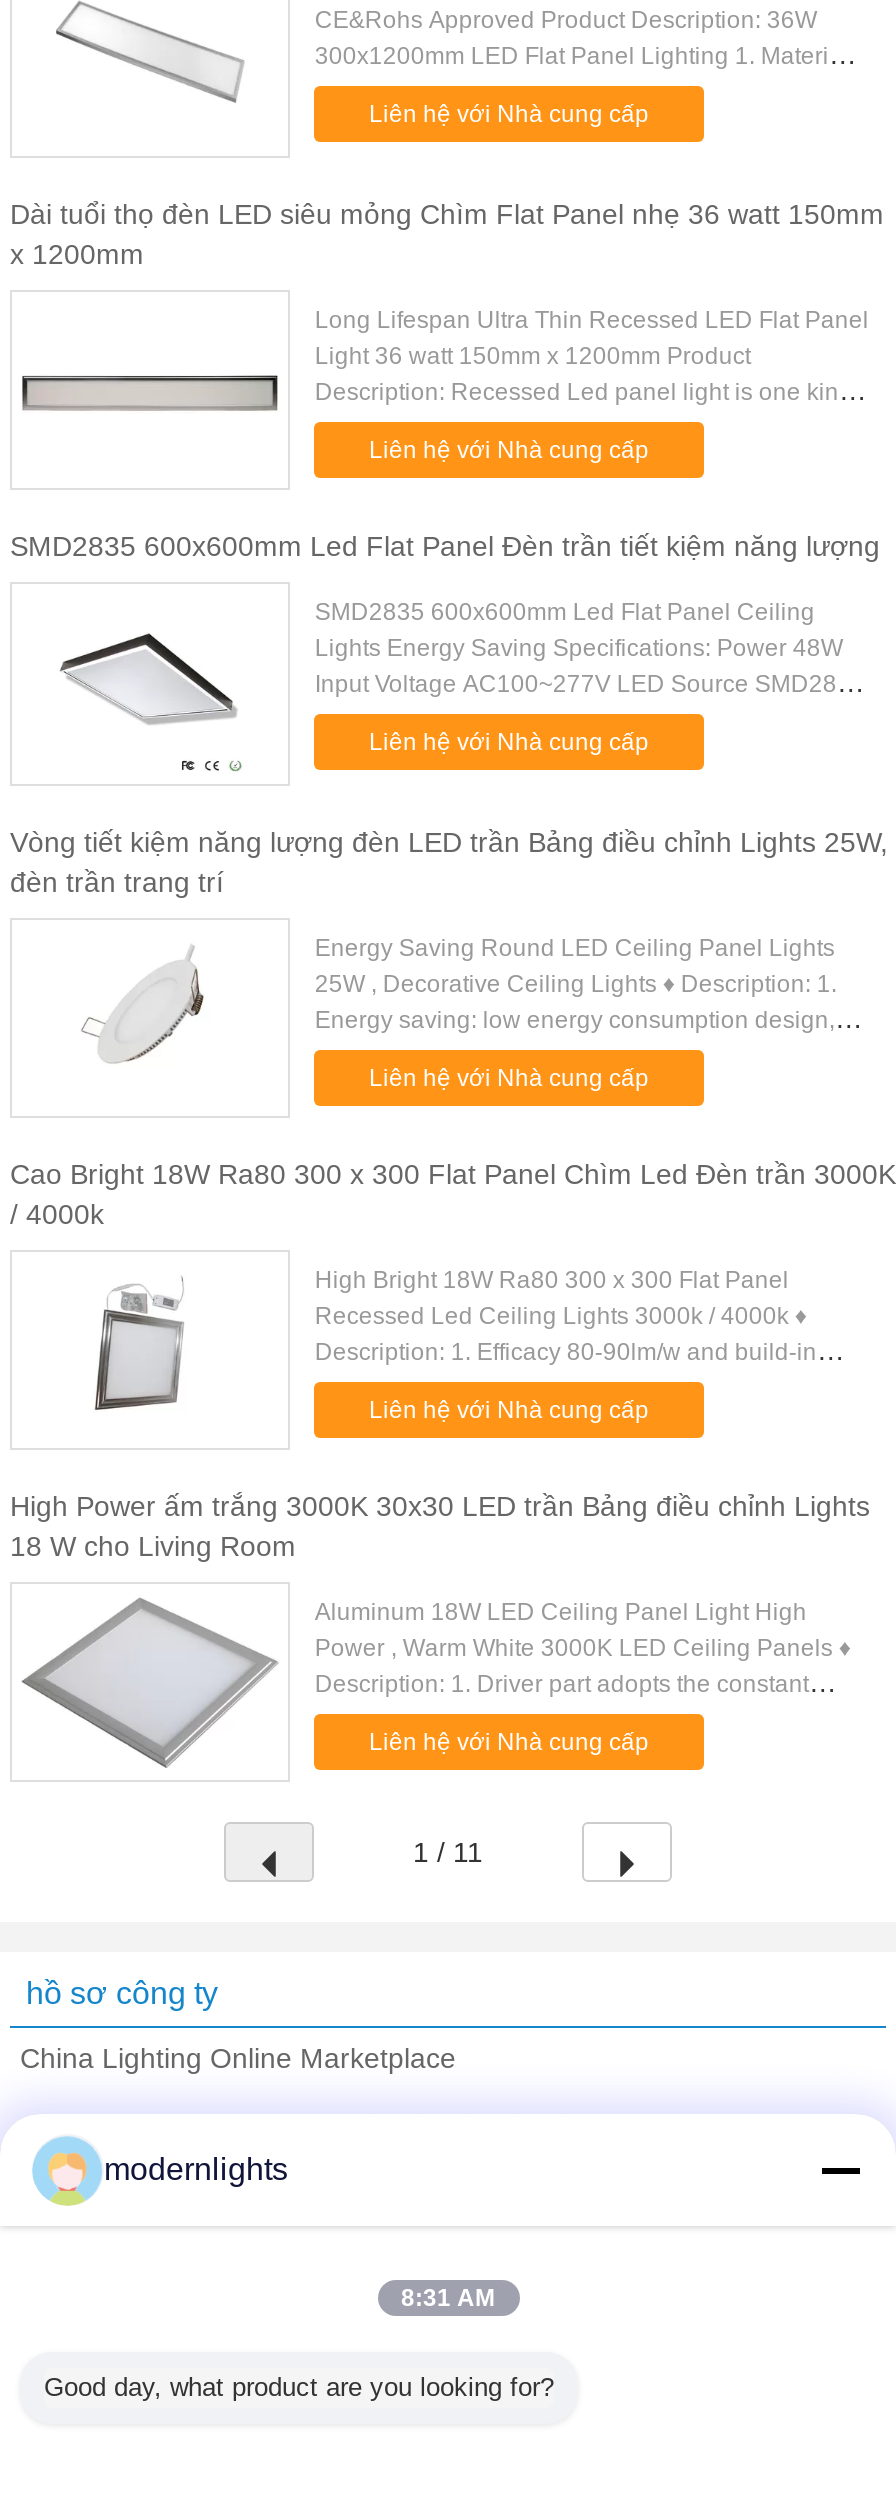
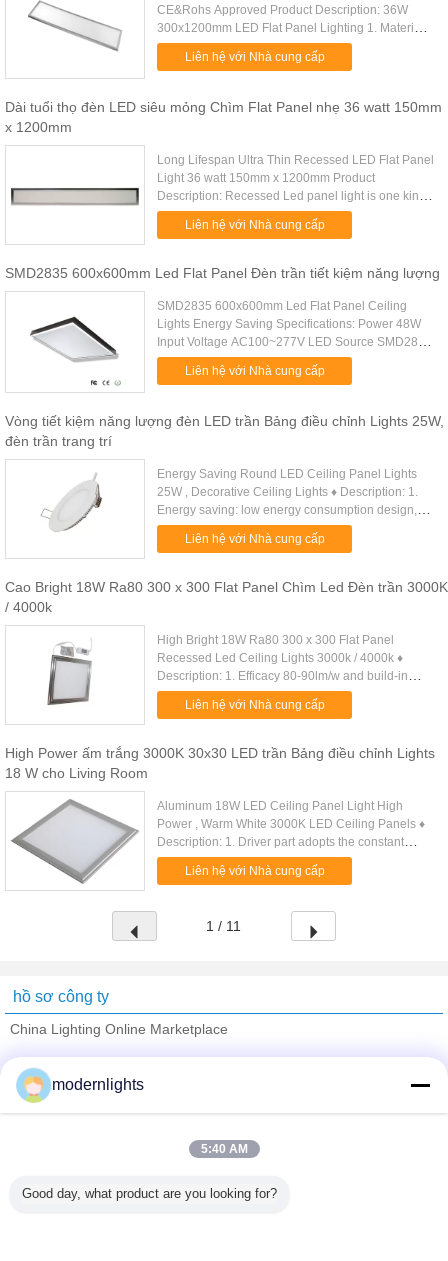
- 8:31 AM
+ 5:40 AM
